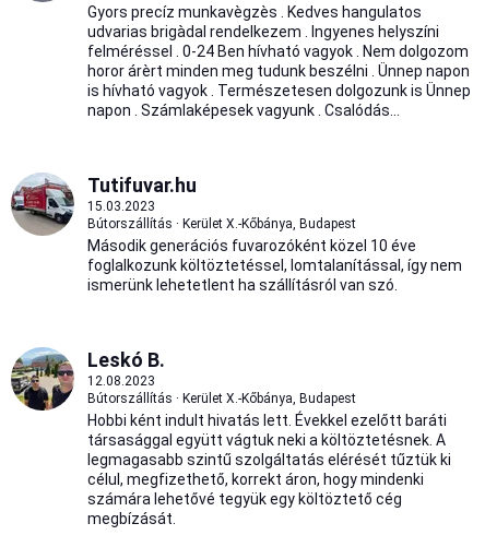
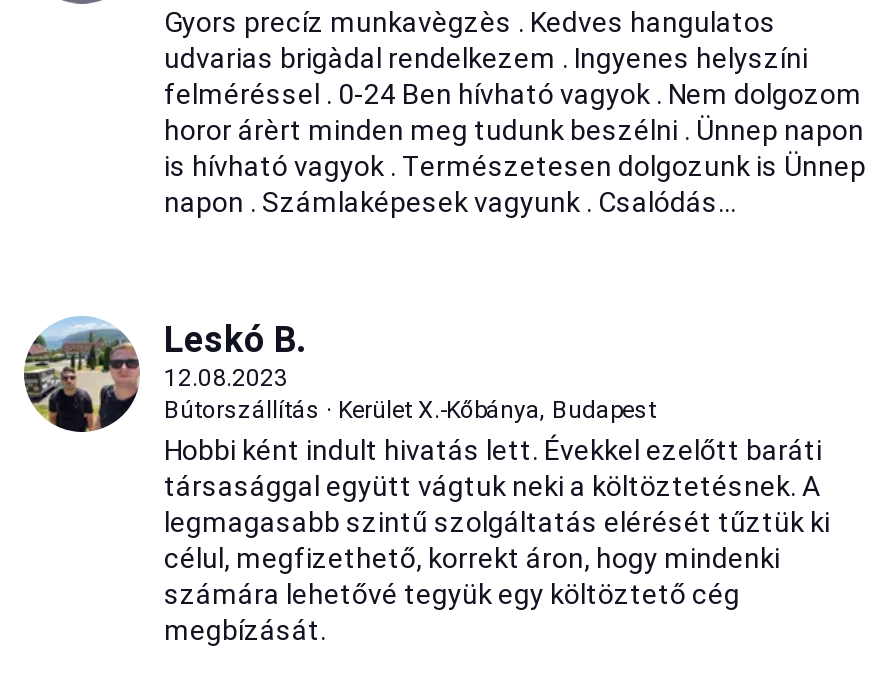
- [image]
- Tutifuvar.hu
- 15.03.2023
- Bútorszállítás · Kerület X.-Kőbánya, Budapest
- Második generációs fuvarozóként közel 10 éve
- foglalkozunk költöztetéssel, lomtalanítással, így nem
- ismerünk lehetetlent ha szállításról van szó.
